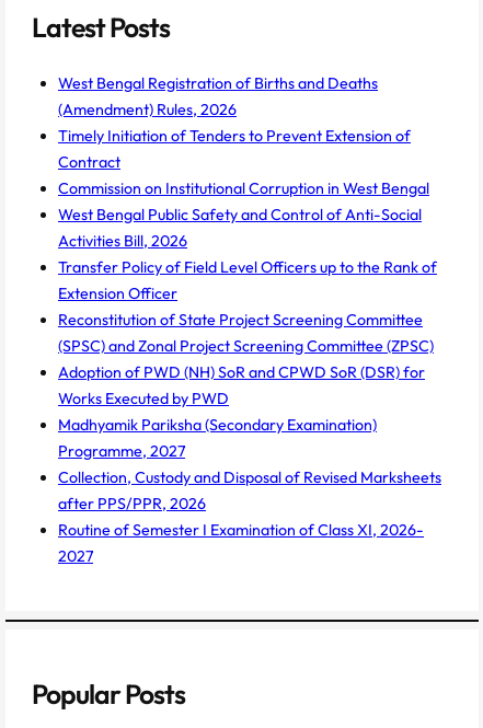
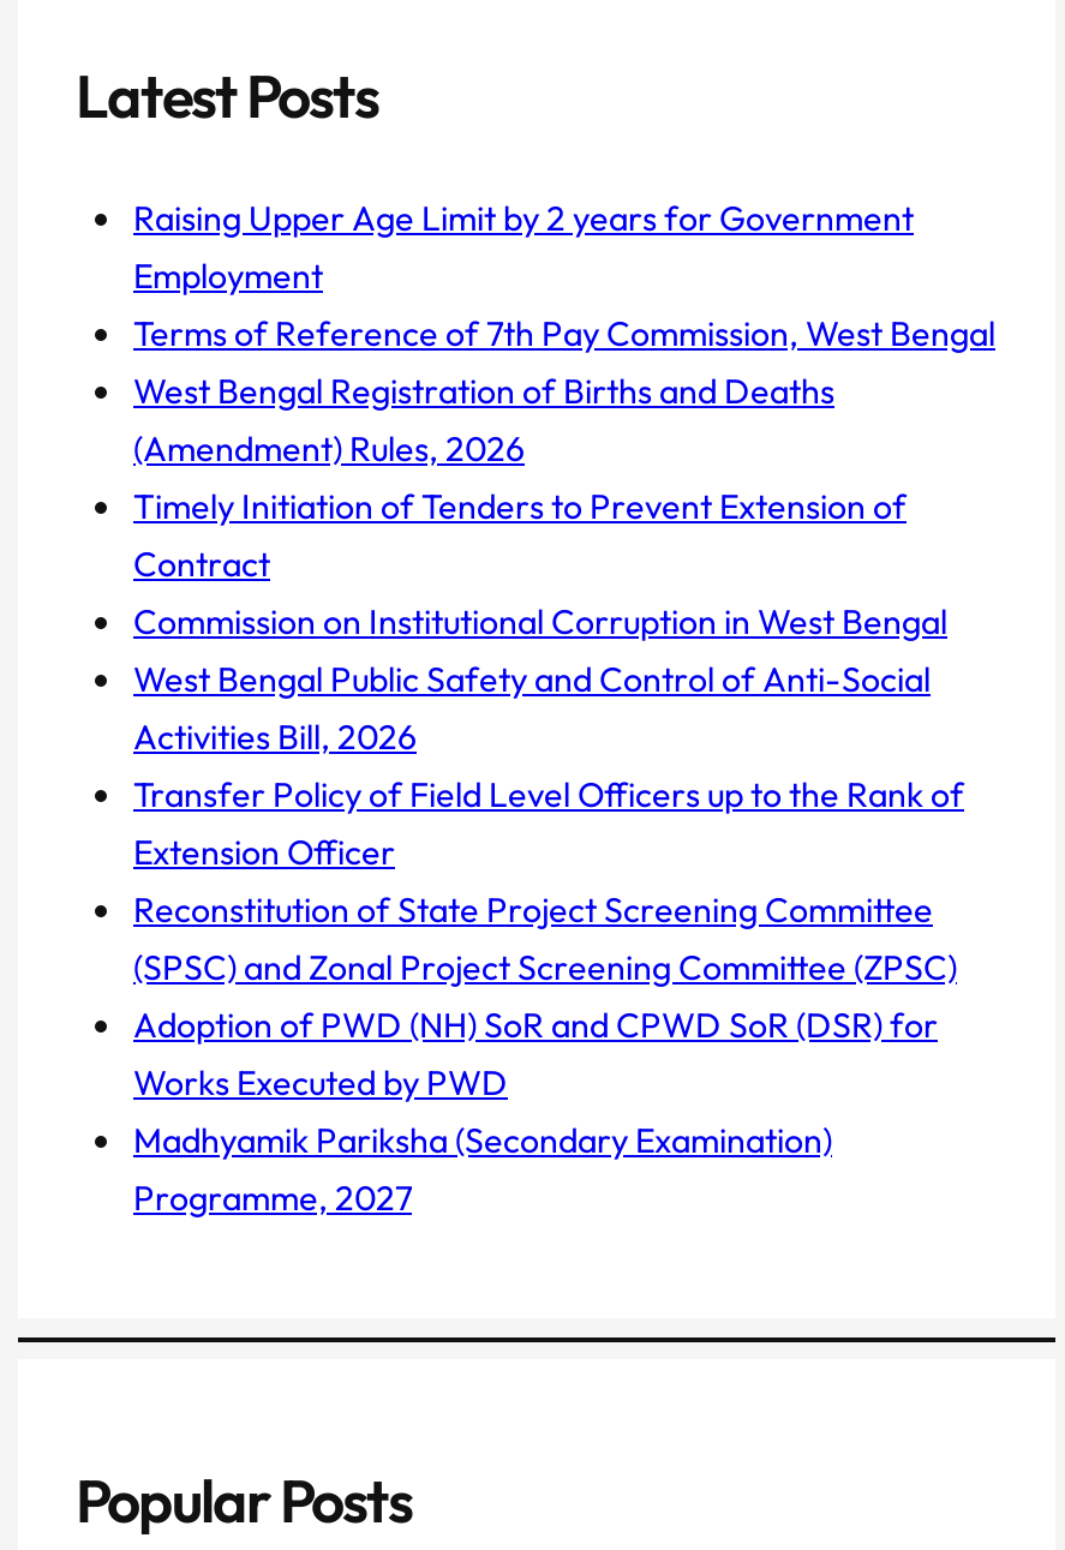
+ Raising Upper Age Limit by 2 years for Government
+ Employment
+ Terms of Reference of 7th Pay Commission, West Bengal

moved down: West Bengal Registration of Births and Deaths | (Amendment) Rules, 2026 | Timely Initiation of Tenders to Prevent Extension of | ... | Madhyamik Pariksha (Secondary Examination) | Programme, 2027

- Collection, Custody and Disposal of Revised Marksheets
- after PPS/PPR, 2026
- Routine of Semester I Examination of Class XI, 2026-
- 2027
